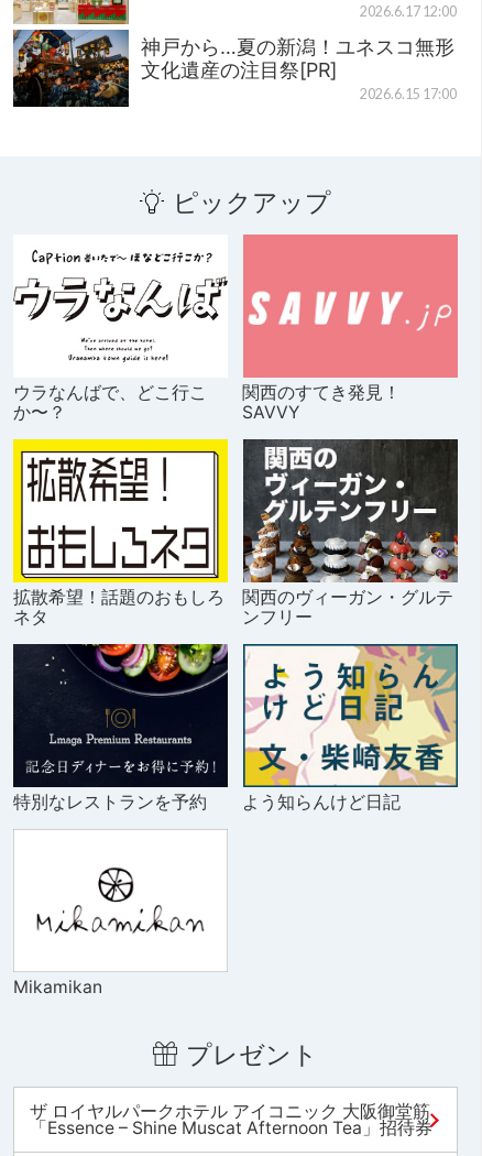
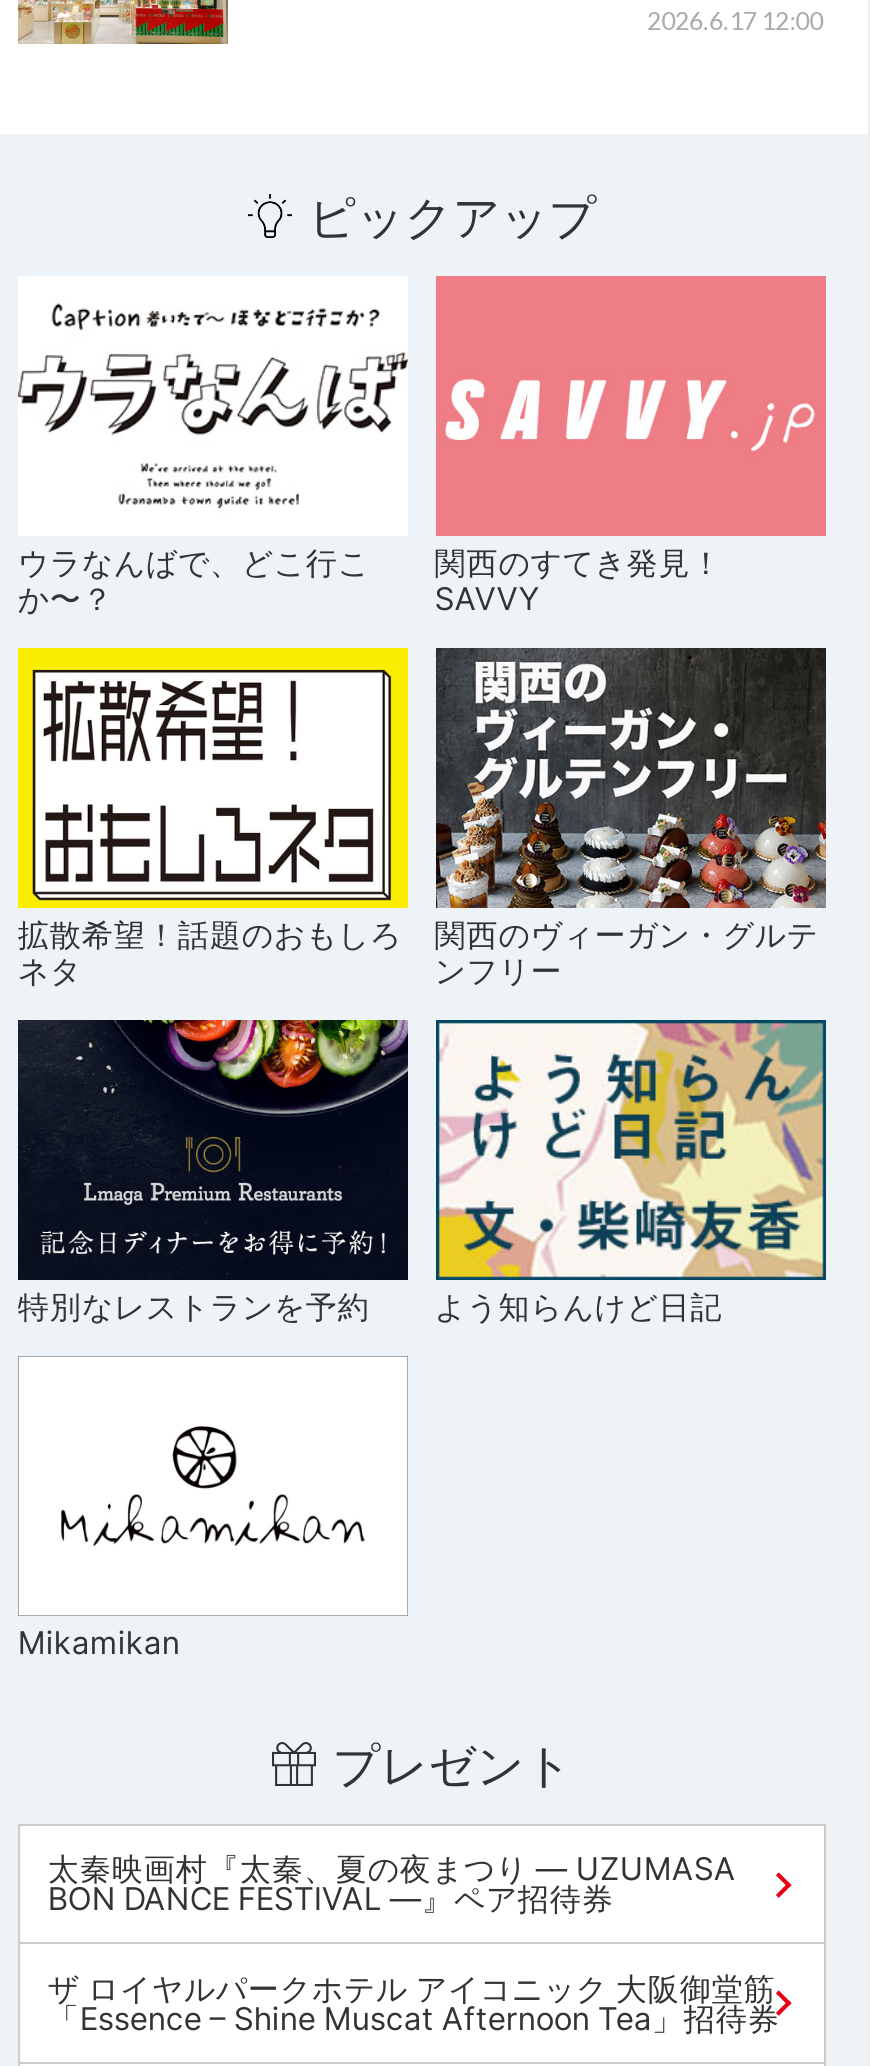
- [image]
- 神戸から…夏の新潟！ユネスコ無形
- 文化遺産の注目祭[PR]
- 2026.6.15 17:00

moved up: [image] | ピックアップ | ウラなんばで、どこ行こ | ... | Mikamikan | プレゼント

+ 太秦映画村『太秦、夏の夜まつり ― UZUMASA
+ BON DANCE FESTIVAL ―』ペア招待券
